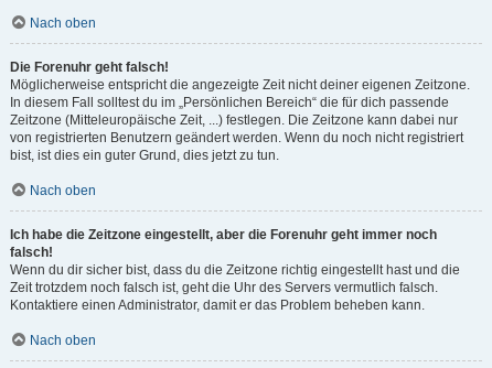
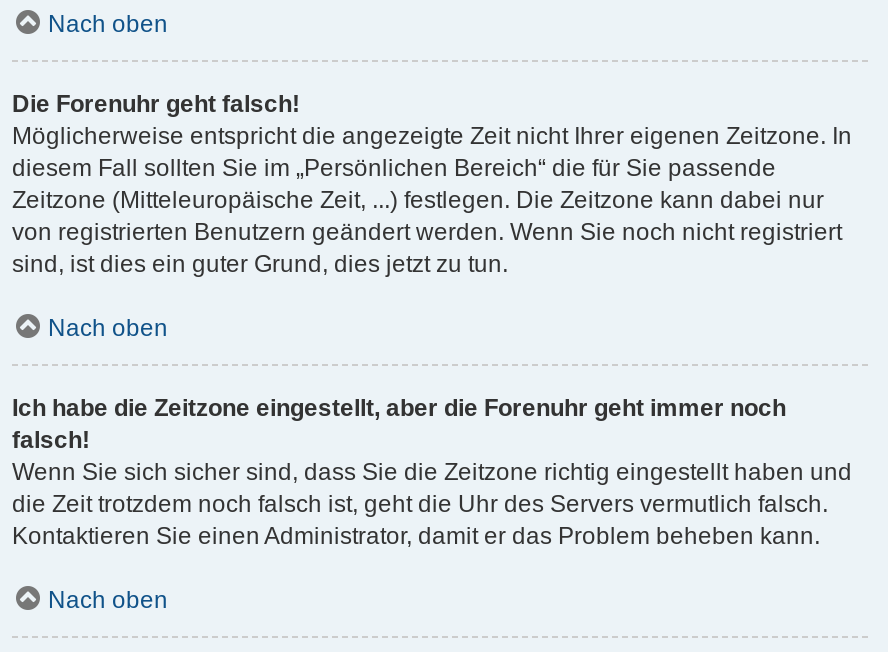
- Möglicherweise entspricht die angezeigte Zeit nicht deiner eigenen Zeitzone.
- In diesem Fall solltest du im „Persönlichen Bereich“ die für dich passende
+ Möglicherweise entspricht die angezeigte Zeit nicht Ihrer eigenen Zeitzone. In
+ diesem Fall sollten Sie im „Persönlichen Bereich“ die für Sie passende

- von registrierten Benutzern geändert werden. Wenn du noch nicht registriert
+ von registrierten Benutzern geändert werden. Wenn Sie noch nicht registriert

- bist, ist dies ein guter Grund, dies jetzt zu tun.
+ sind, ist dies ein guter Grund, dies jetzt zu tun.

- Wenn du dir sicher bist, dass du die Zeitzone richtig eingestellt hast und die
- Zeit trotzdem noch falsch ist, geht die Uhr des Servers vermutlich falsch.
- Kontaktiere einen Administrator, damit er das Problem beheben kann.
+ Wenn Sie sich sicher sind, dass Sie die Zeitzone richtig eingestellt haben und
+ die Zeit trotzdem noch falsch ist, geht die Uhr des Servers vermutlich falsch.
+ Kontaktieren Sie einen Administrator, damit er das Problem beheben kann.
